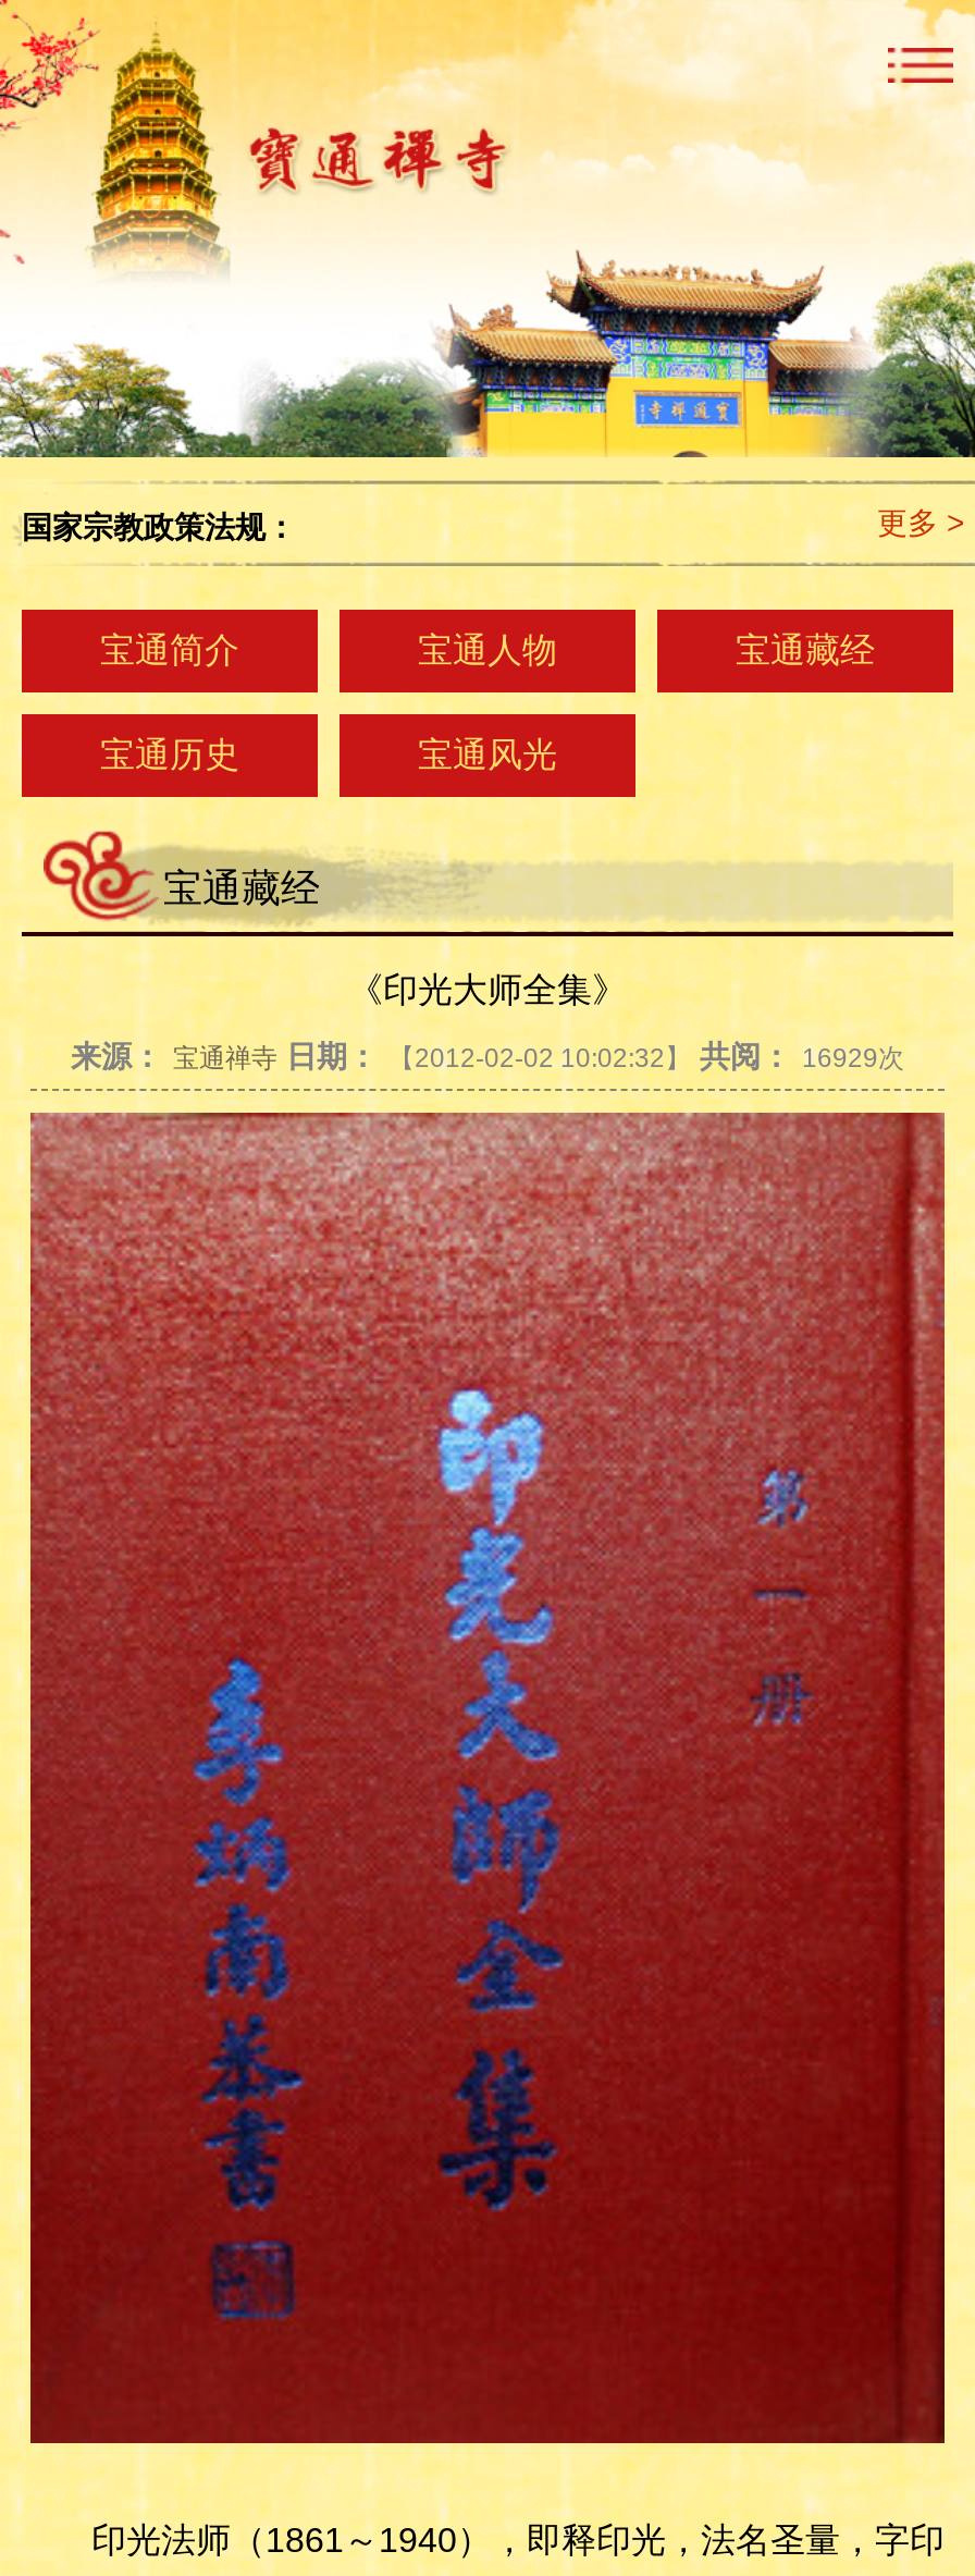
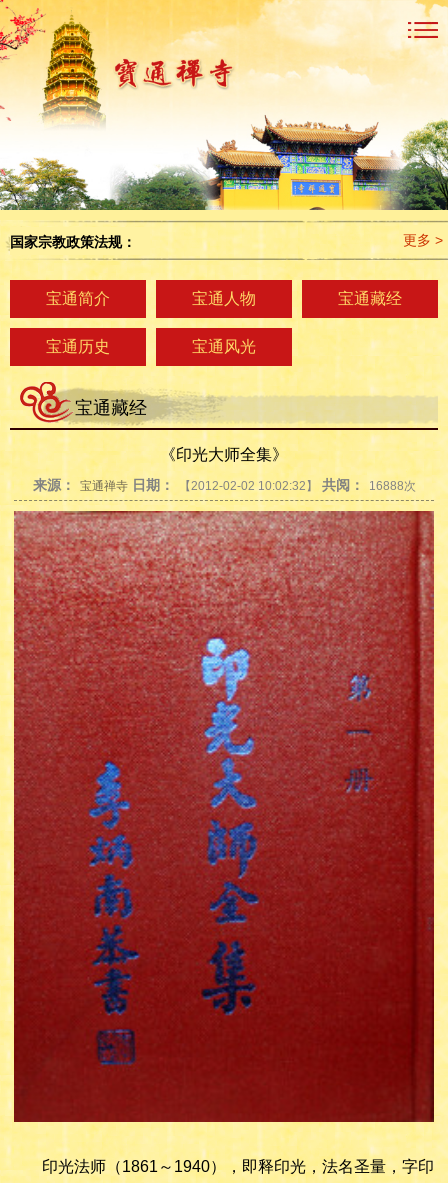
- 来源： 宝通禅寺 日期： 【2012-02-02 10:02:32】 共阅： 16929次
+ 来源： 宝通禅寺 日期： 【2012-02-02 10:02:32】 共阅： 16888次
